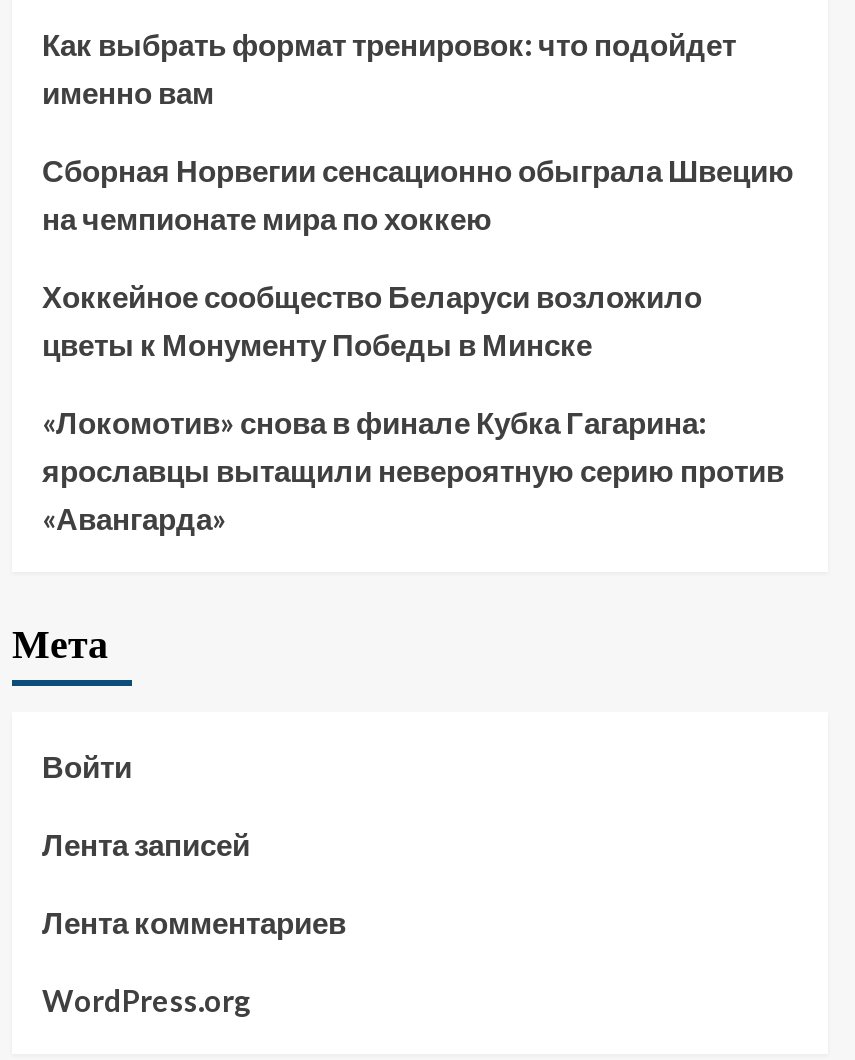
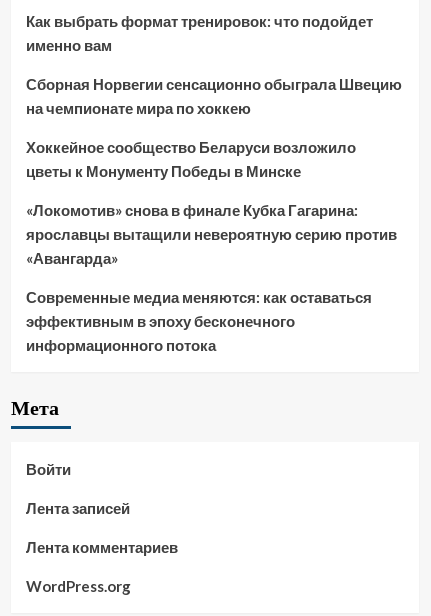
+ Современные медиа меняются: как оставаться
+ эффективным в эпоху бесконечного
+ информационного потока
